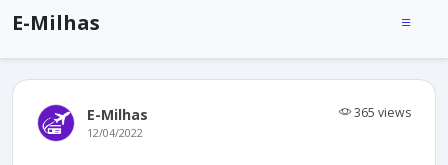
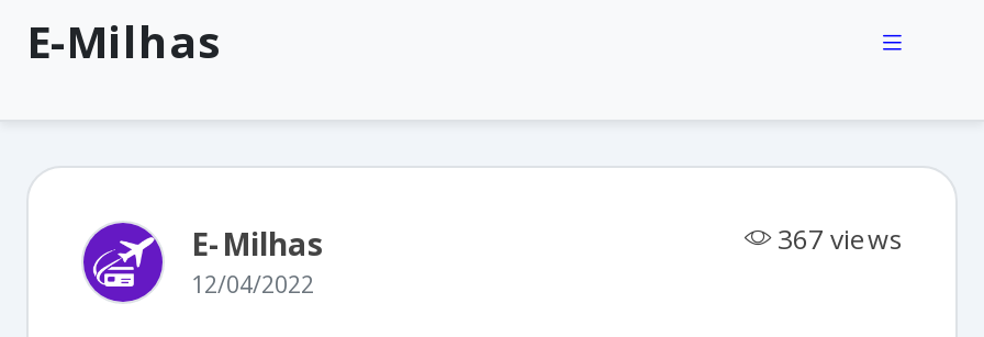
- 365 views
+ 367 views
